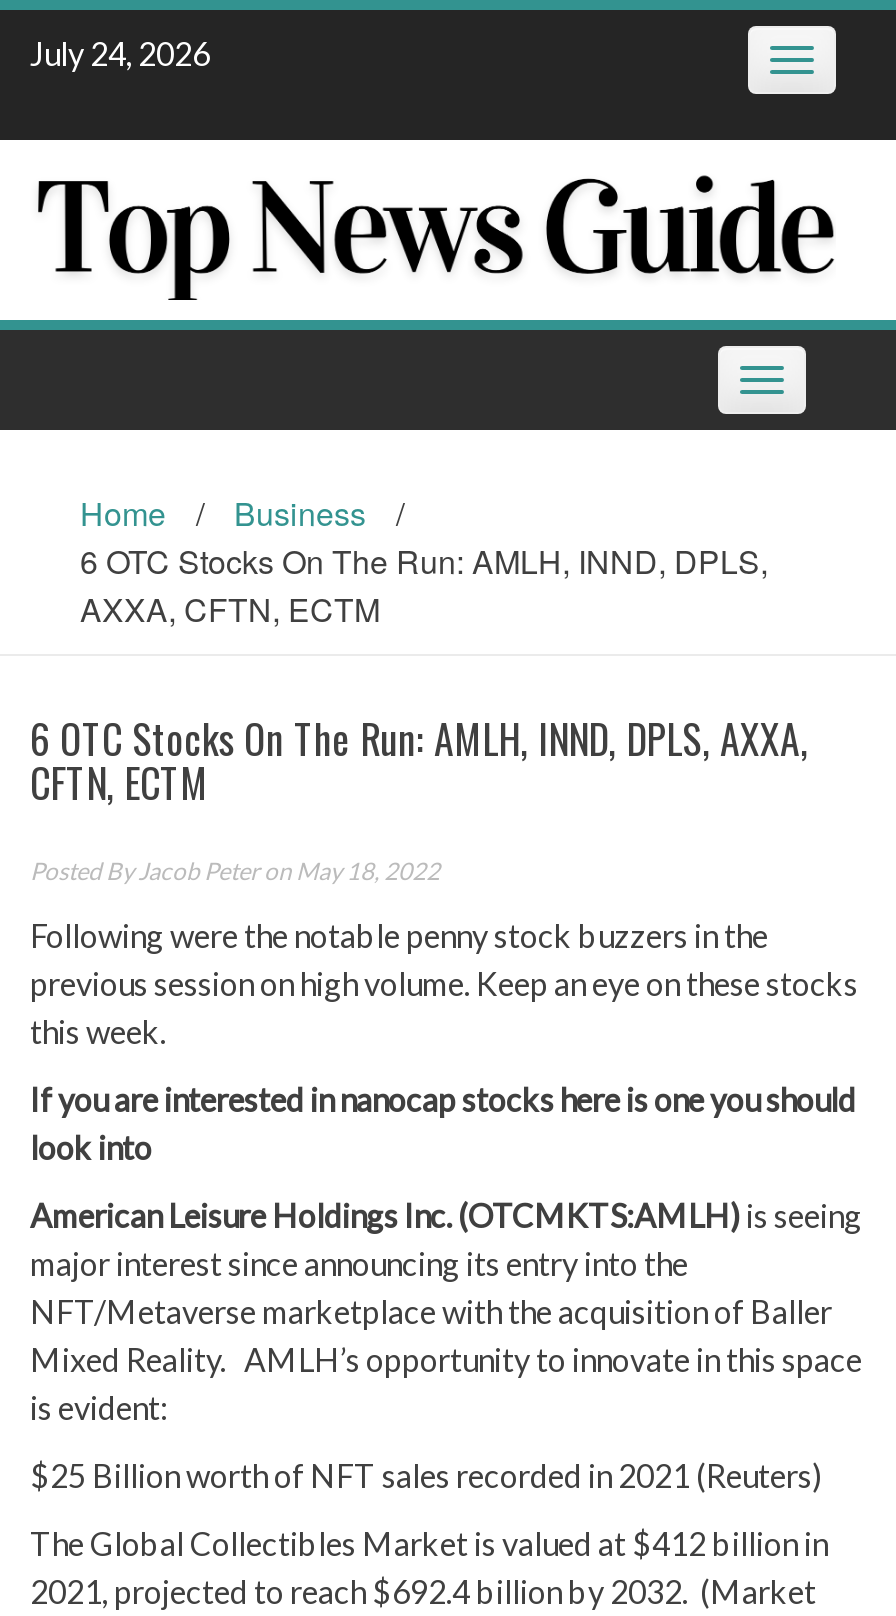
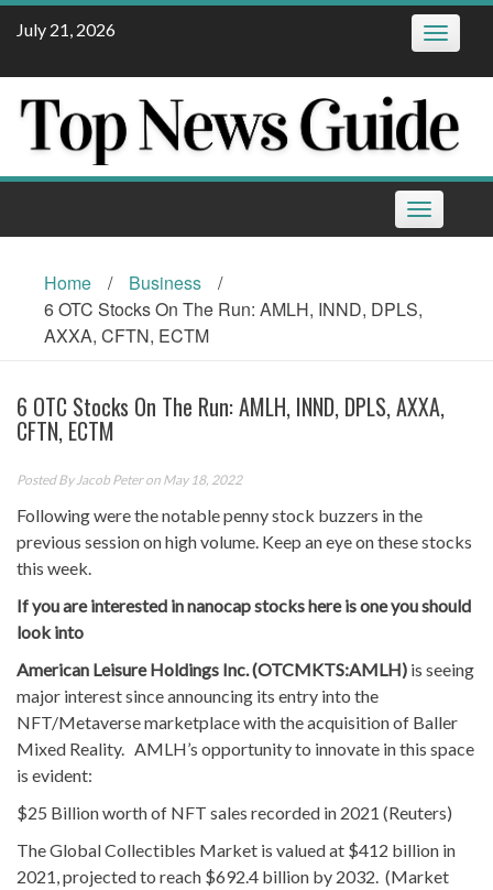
- July 24, 2026
+ July 21, 2026
